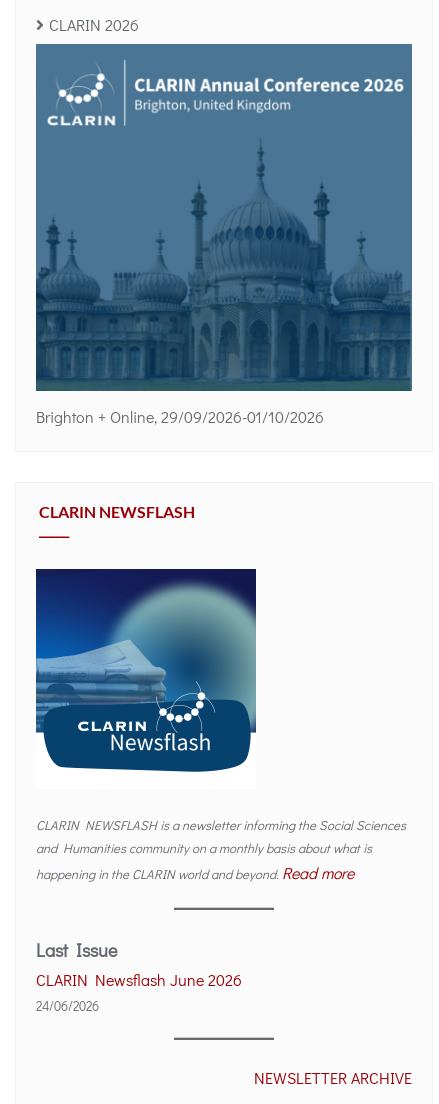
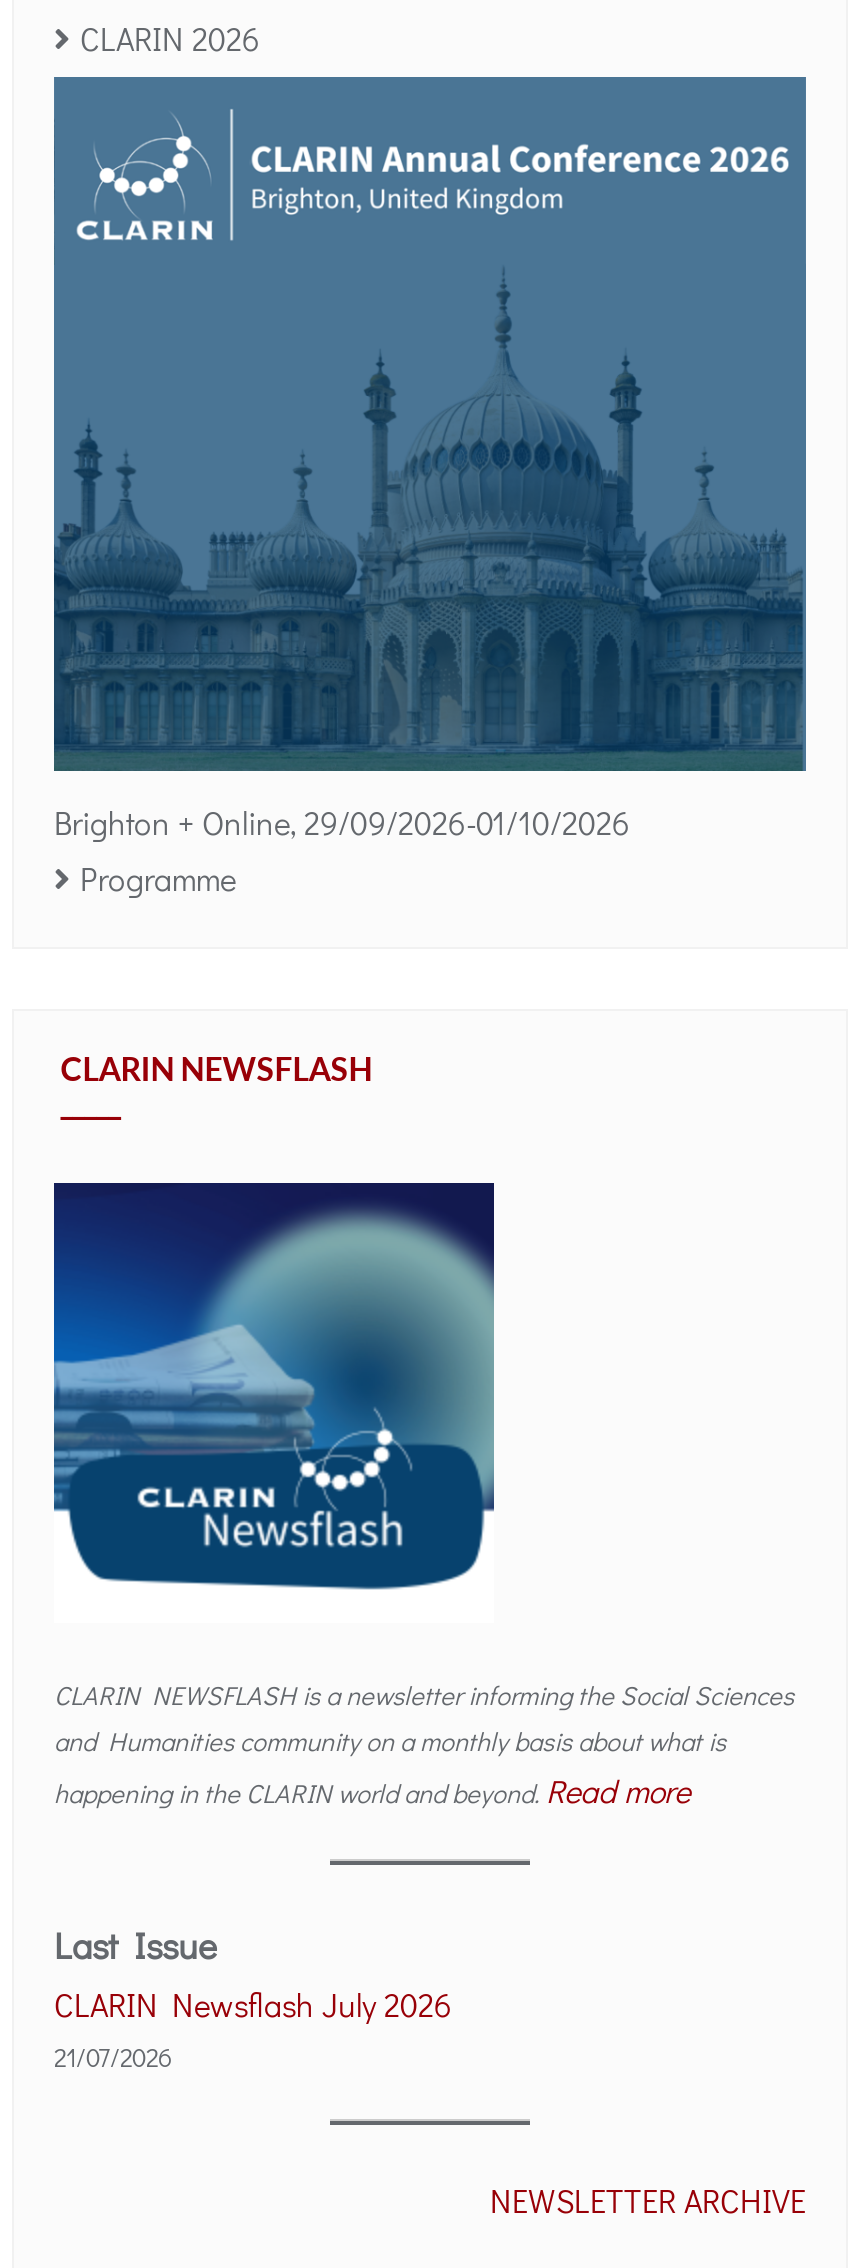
+ Programme

- CLARIN Newsflash June 2026
+ CLARIN Newsflash July 2026

- 24/06/2026
+ 21/07/2026
